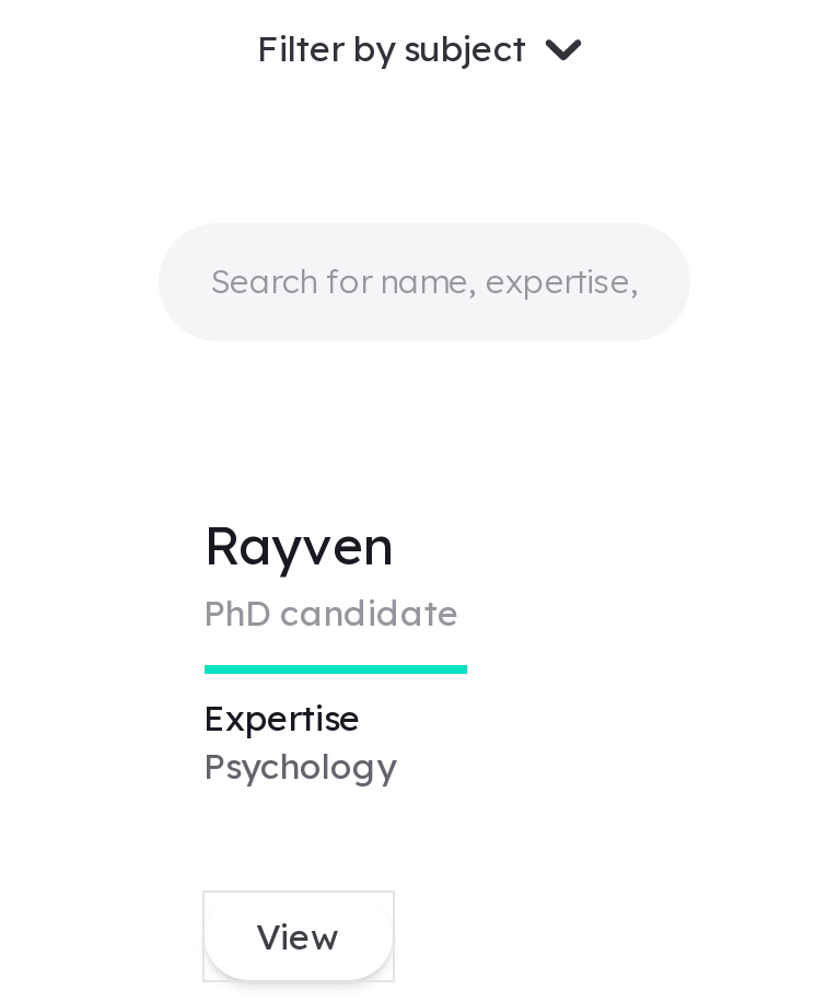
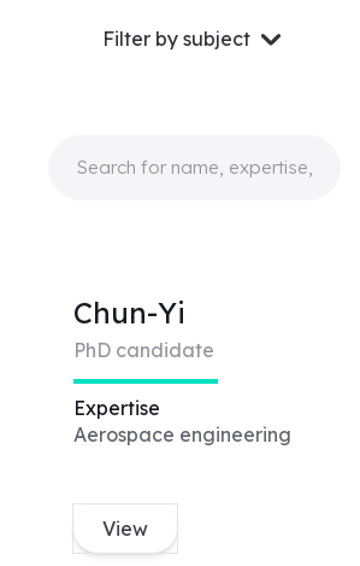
- Rayven
+ Chun-Yi

- Psychology
+ Aerospace engineering
